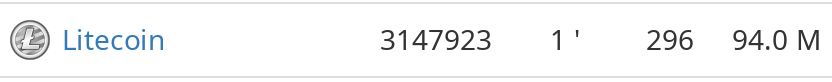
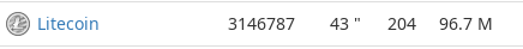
- 3147923
+ 3146787

- 1 '
+ 43 "

- 296
+ 204

- 94.0 M
+ 96.7 M
